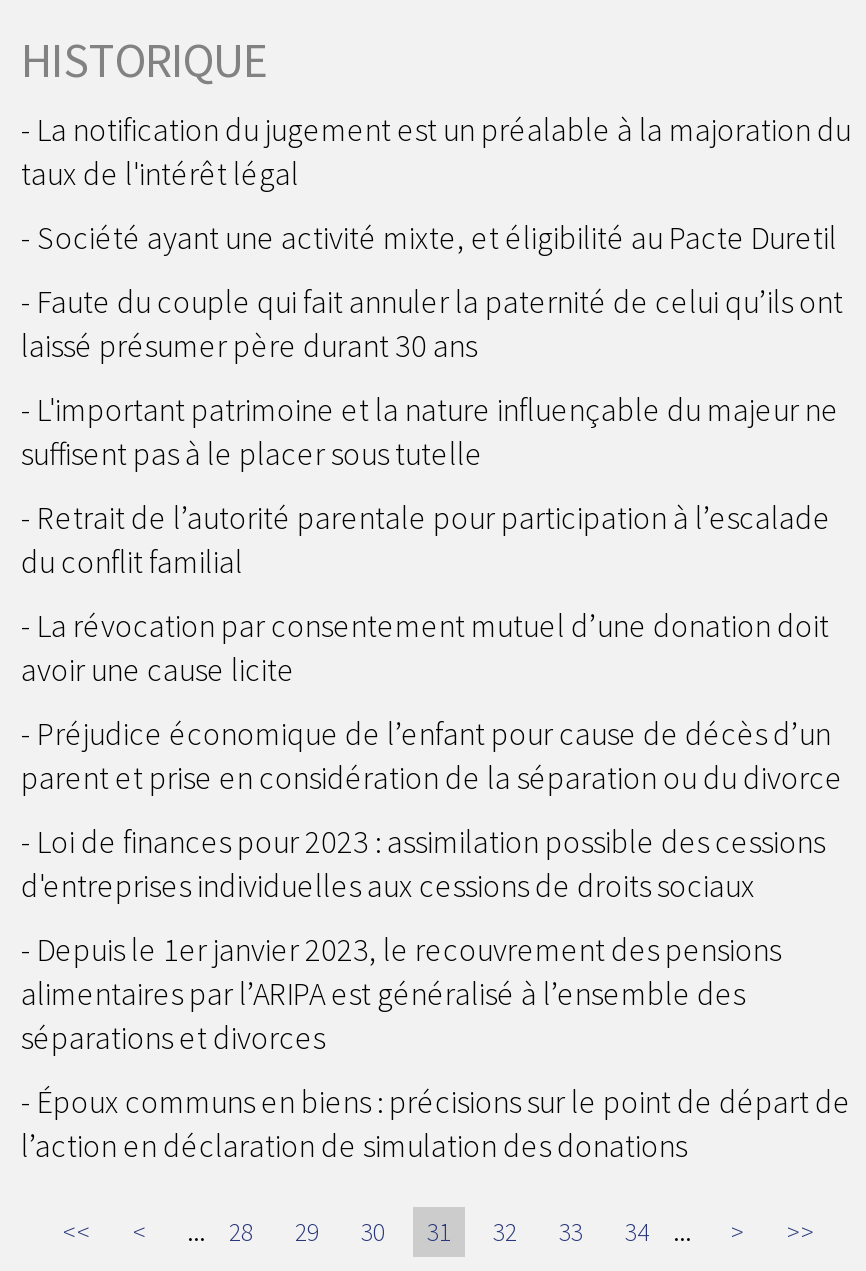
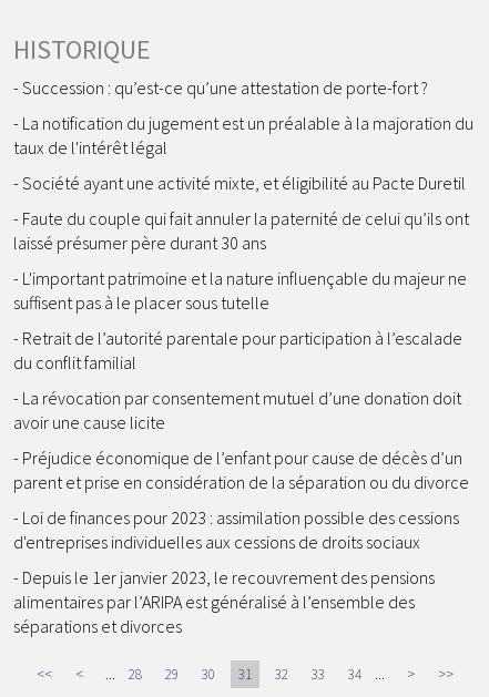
+ Succession : qu’est-ce qu’une attestation de porte-fort ?

moved down: La notification du jugement est un préalable à la majoration du | taux de l'intérêt légal | Société ayant une activité mixte, et éligibilité au Pacte Duretil | ... | alimentaires par l’ARIPA est généralisé à l’ensemble des | séparations et divorces

- Époux communs en biens : précisions sur le point de départ de
- l’action en déclaration de simulation des donations
